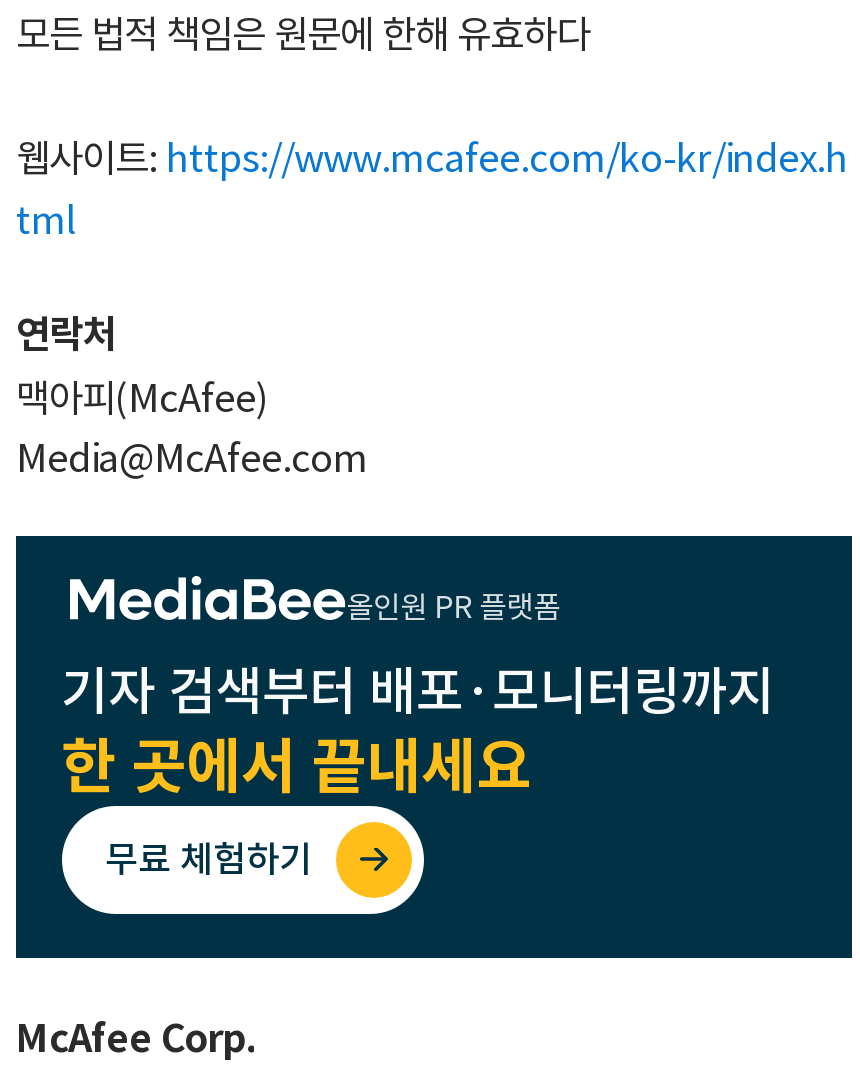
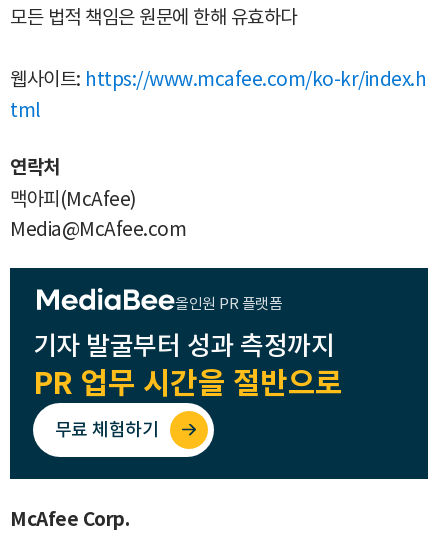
- 기자 검색부터 배포·모니터링까지
- 한 곳에서 끝내세요
+ 기자 발굴부터 성과 측정까지
+ PR 업무 시간을 절반으로
